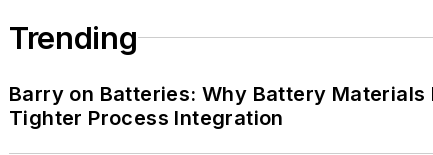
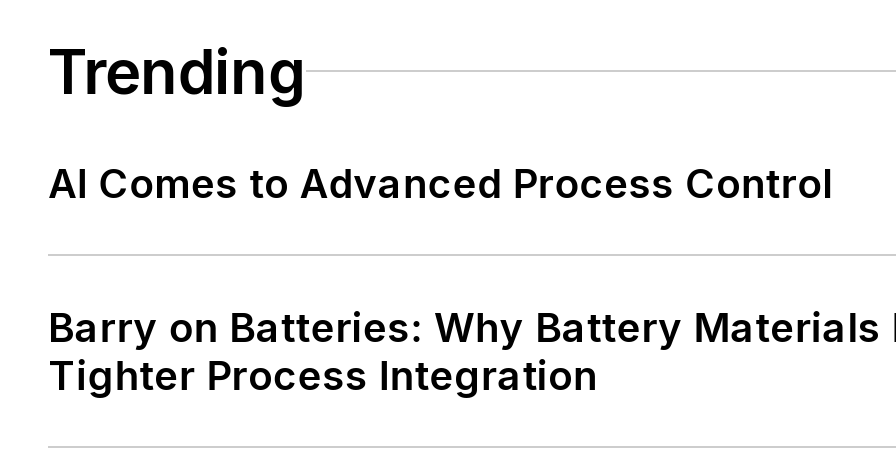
+ AI Comes to Advanced Process Control
